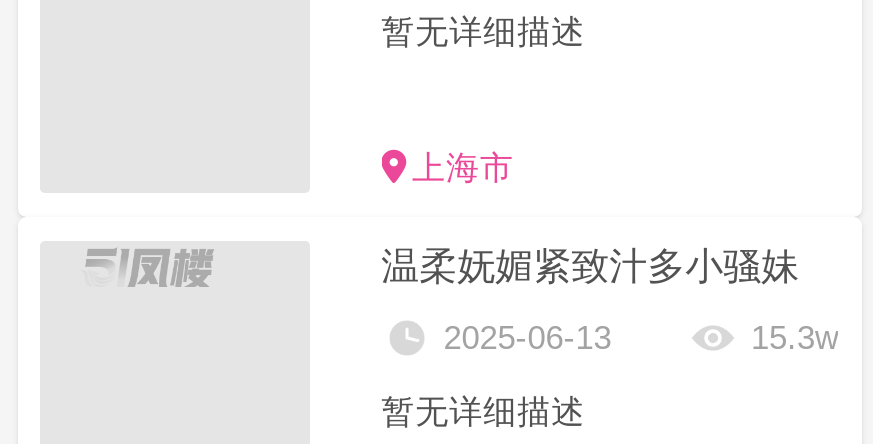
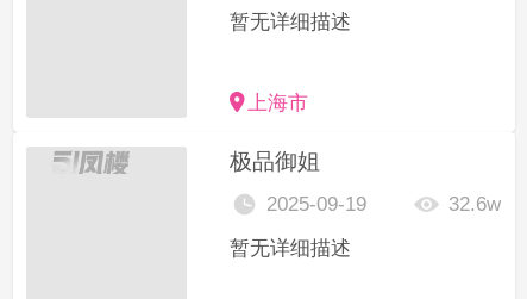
- 温柔妩媚紧致汁多小骚妹
+ 极品御姐

- 2025-06-13
- 15.3w
+ 2025-09-19
+ 32.6w
